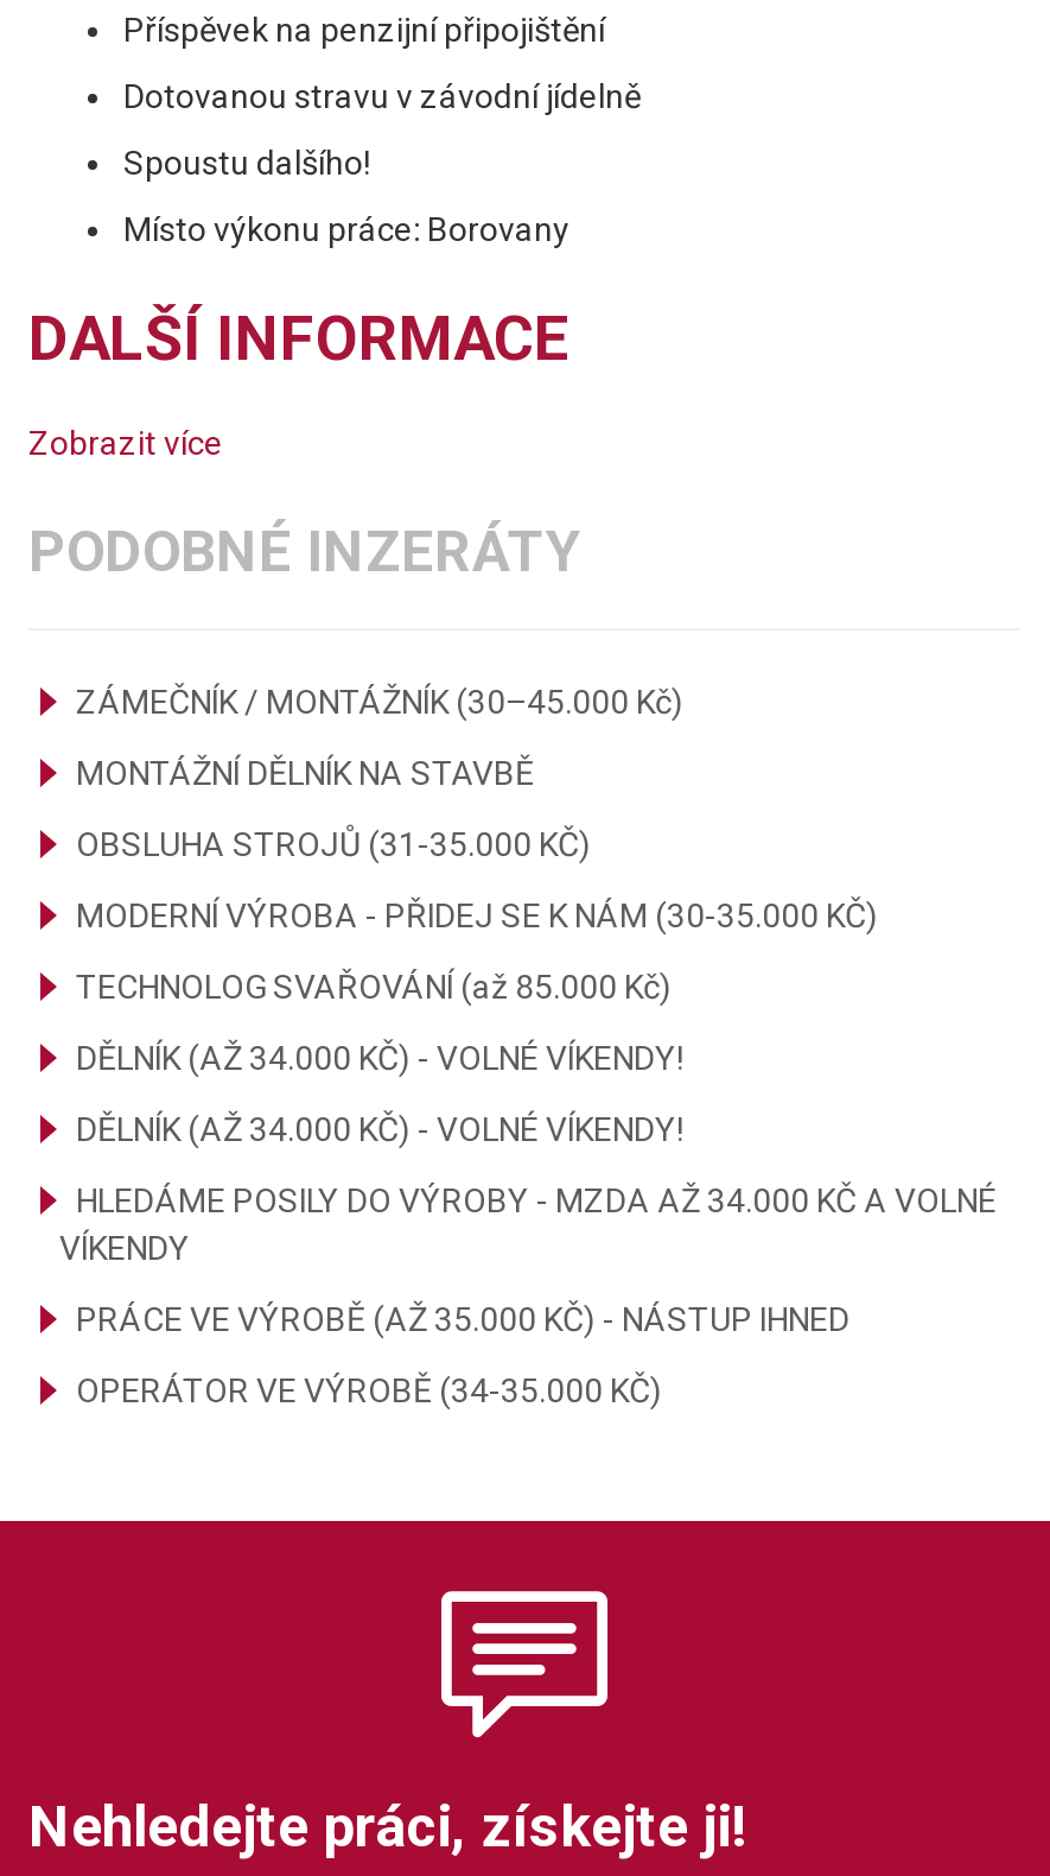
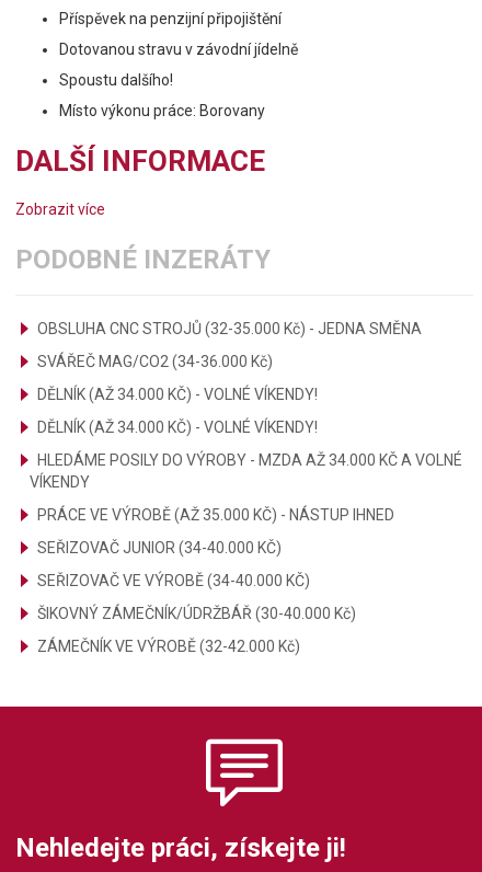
- ZÁMEČNÍK / MONTÁŽNÍK (30–45.000 Kč)
- MONTÁŽNÍ DĚLNÍK NA STAVBĚ
- OBSLUHA STROJŮ (31-35.000 KČ)
- MODERNÍ VÝROBA - PŘIDEJ SE K NÁM (30-35.000 KČ)
- TECHNOLOG SVAŘOVÁNÍ (až 85.000 Kč)
+ OBSLUHA CNC STROJŮ (32-35.000 Kč) - JEDNA SMĚNA
+ SVÁŘEČ MAG/CO2 (34-36.000 Kč)

moved up: DĚLNÍK (AŽ 34.000 KČ) - VOLNÉ VÍKENDY! | DĚLNÍK (AŽ 34.000 KČ) - VOLNÉ VÍKENDY! | HLEDÁME POSILY DO VÝROBY - MZDA AŽ 34.000 KČ A VOLNÉ | VÍKENDY | PRÁCE VE VÝROBĚ (AŽ 35.000 KČ) - NÁSTUP IHNED

- OPERÁTOR VE VÝROBĚ (34-35.000 KČ)
+ SEŘIZOVAČ JUNIOR (34-40.000 KČ)
+ SEŘIZOVAČ VE VÝROBĚ (34-40.000 KČ)
+ ŠIKOVNÝ ZÁMEČNÍK/ÚDRŽBÁŘ (30-40.000 Kč)
+ ZÁMEČNÍK VE VÝROBĚ (32-42.000 Kč)
